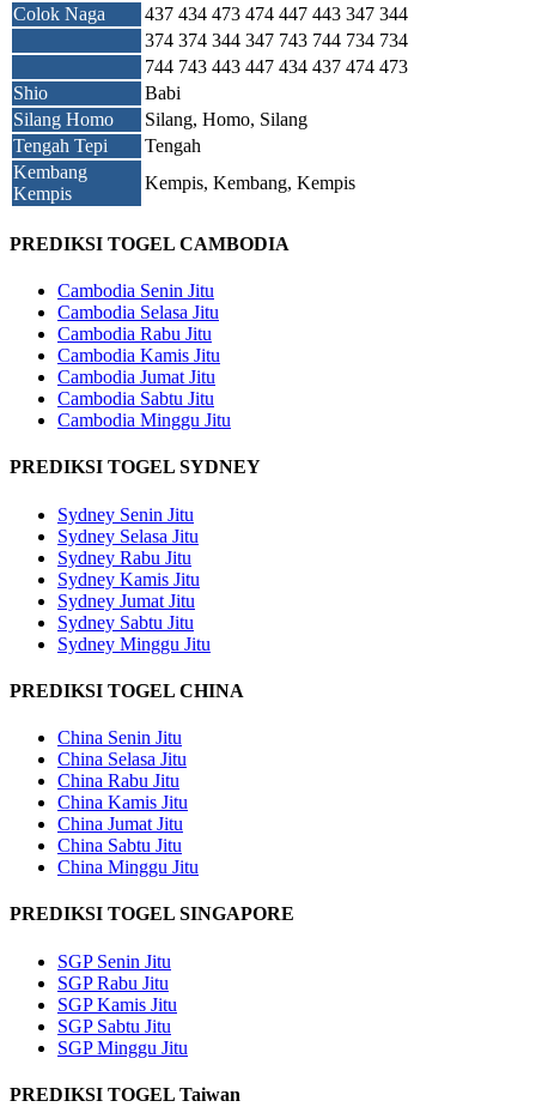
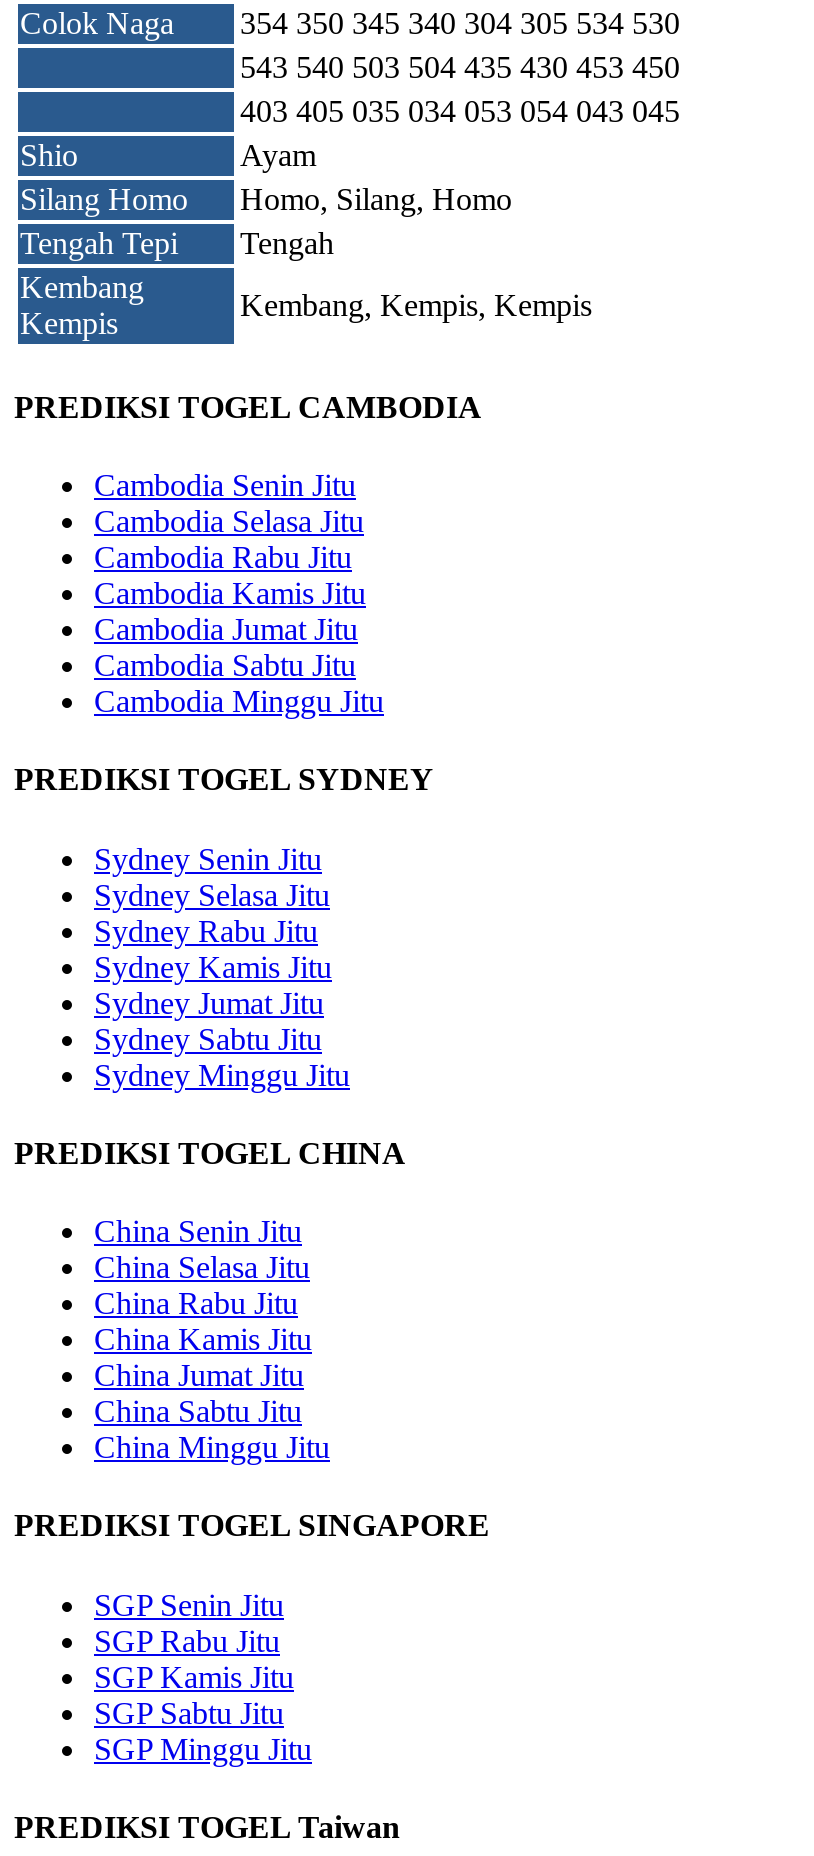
- Colok Naga 437 434 473 474 447 443 347 344
+ Colok Naga 354 350 345 340 304 305 534 530

- 374 374 344 347 743 744 734 734
+ 543 540 503 504 435 430 453 450

- 744 743 443 447 434 437 474 473
+ 403 405 035 034 053 054 043 045

- Babi
+ Ayam

- Silang, Homo, Silang
+ Homo, Silang, Homo

- Kempis, Kembang, Kempis
+ Kembang, Kempis, Kempis
